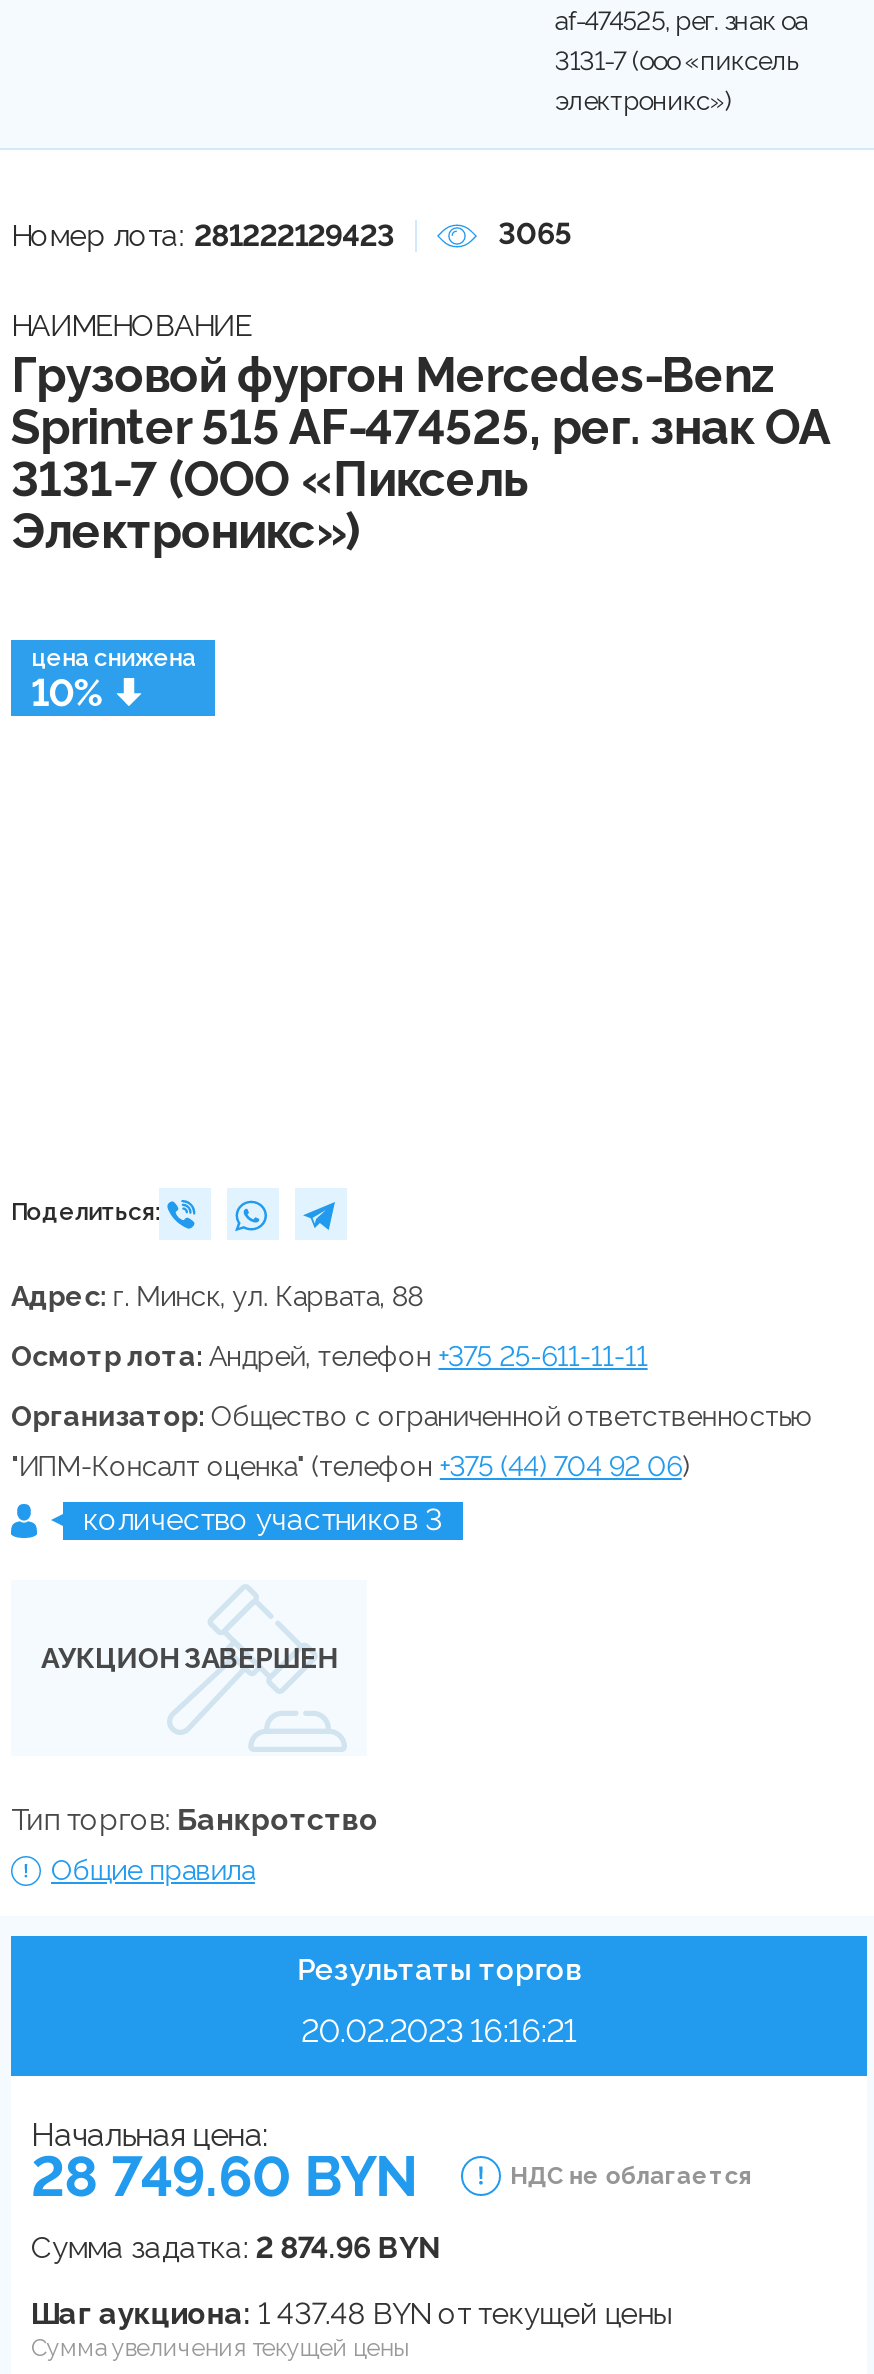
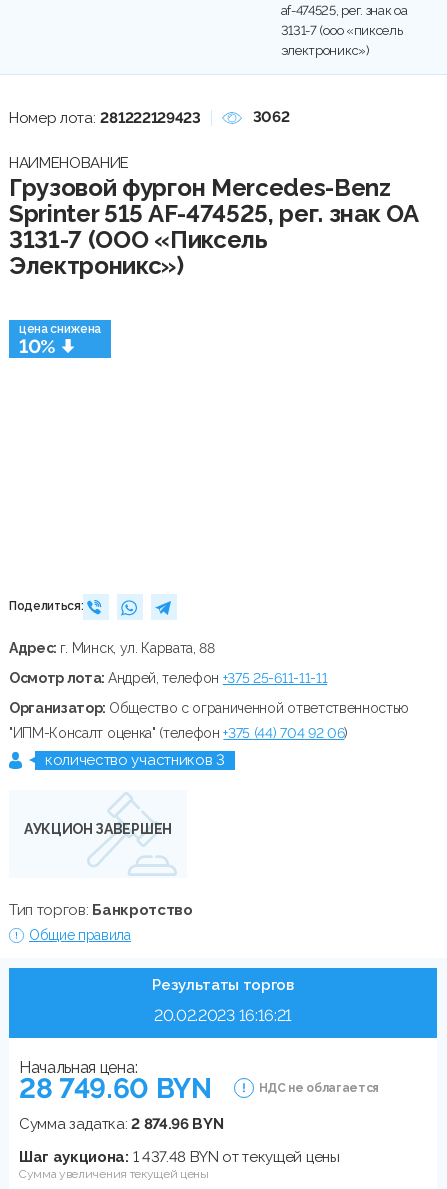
- 3065
+ 3062
